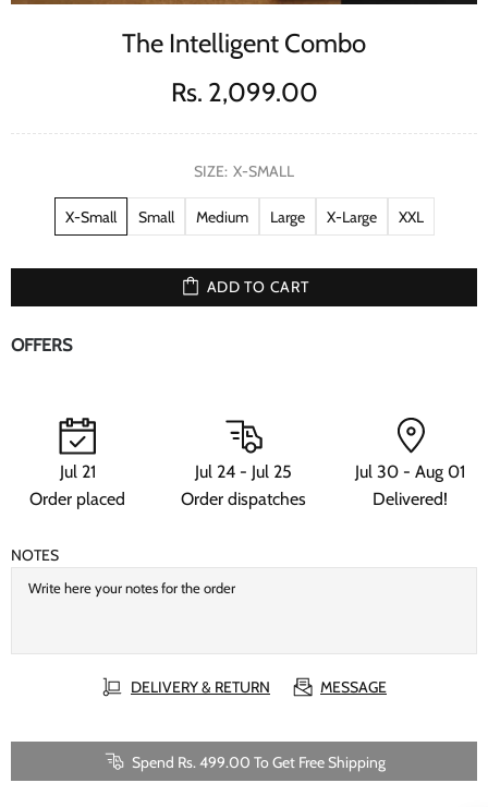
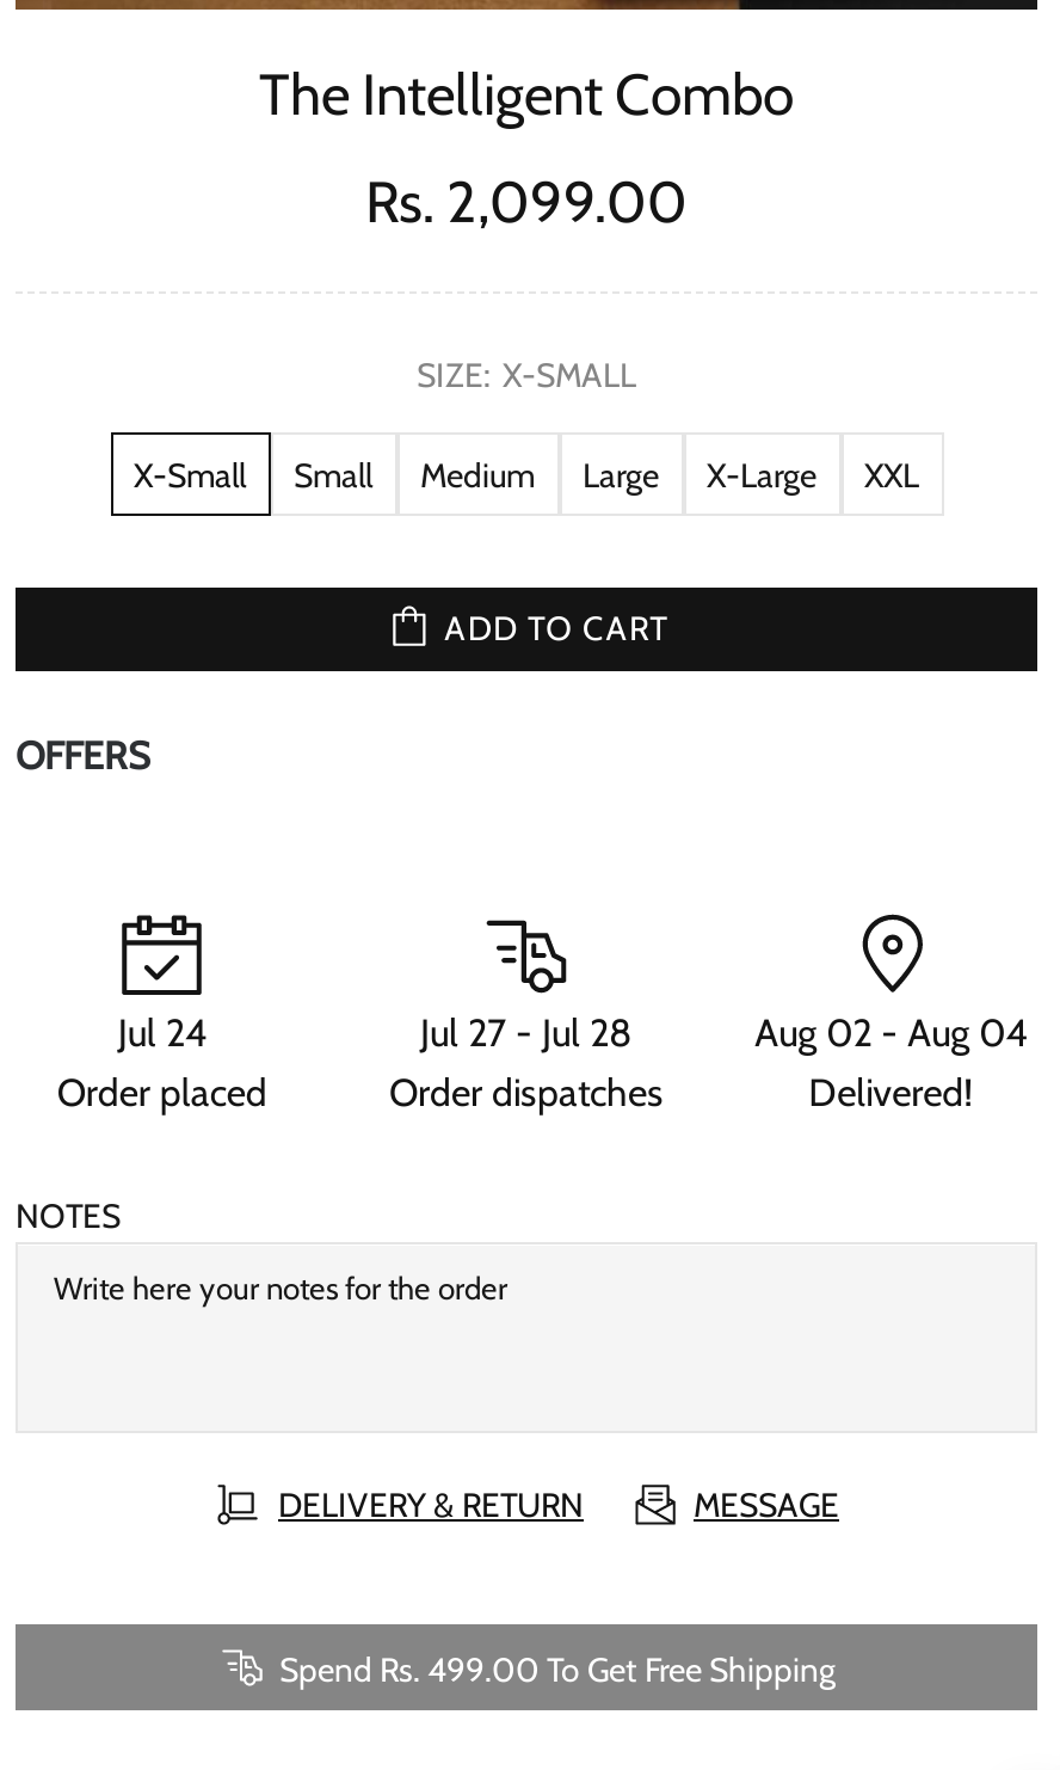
- Jul 21
+ Jul 24

- Jul 24 - Jul 25
+ Jul 27 - Jul 28

- Jul 30 - Aug 01
+ Aug 02 - Aug 04
